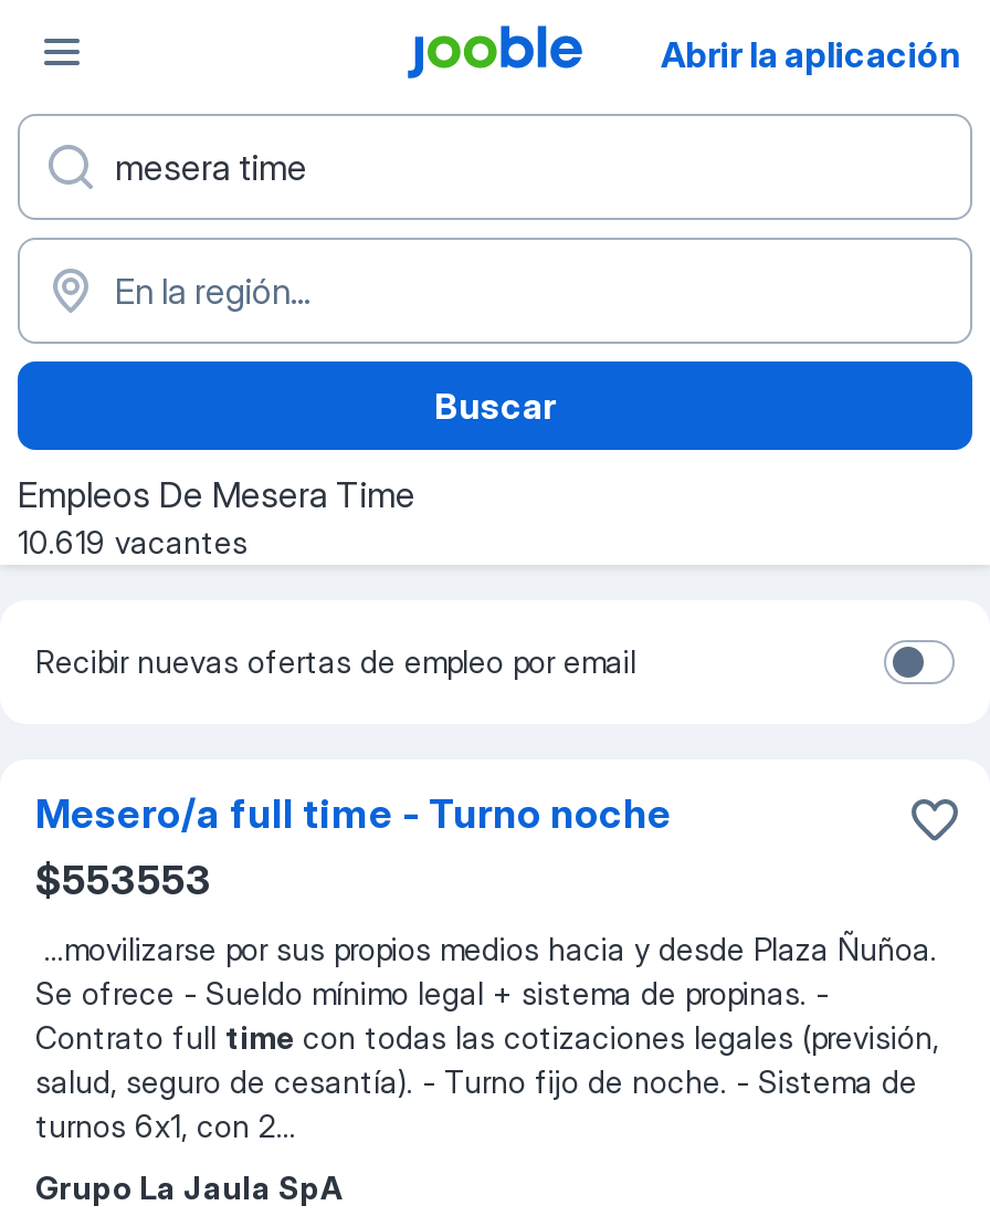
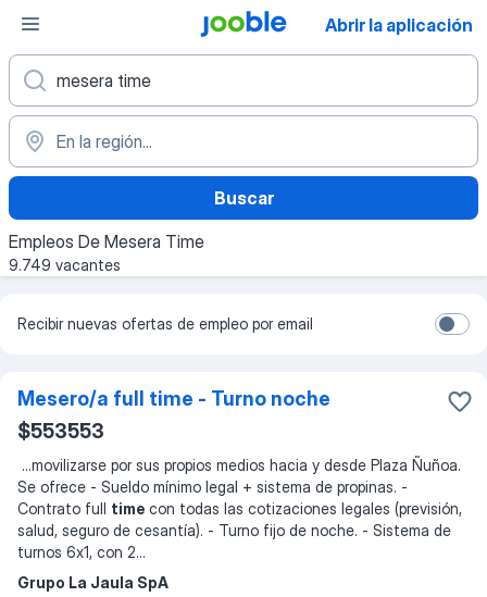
- 10.619 vacantes
+ 9.749 vacantes
